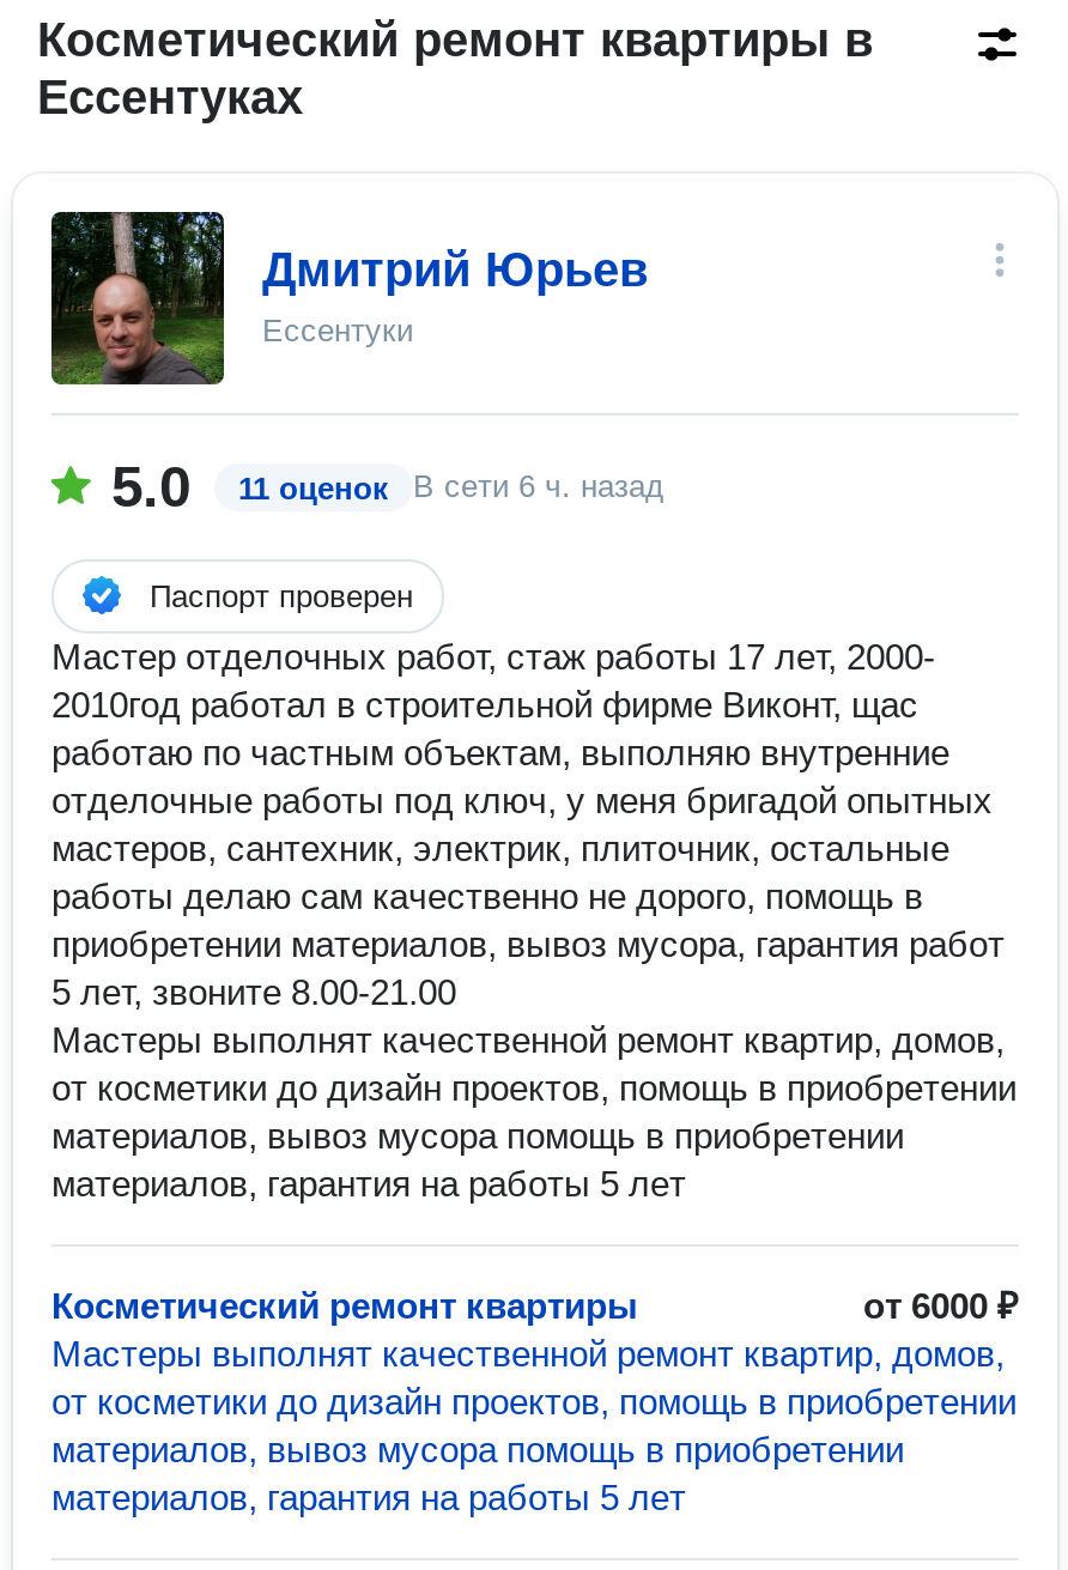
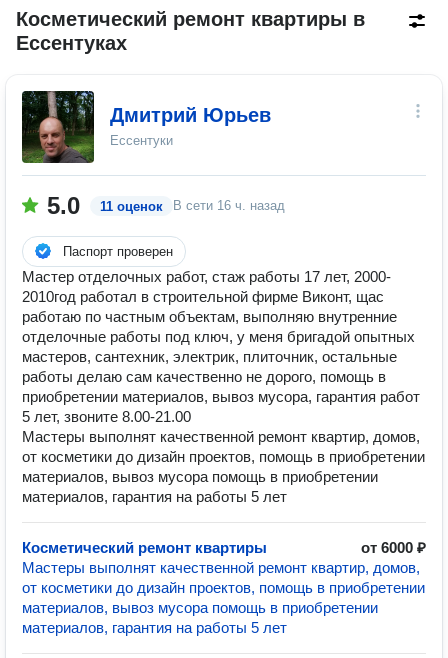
- 5.0 11 оценок В сети 6 ч. назад
+ 5.0 11 оценок В сети 16 ч. назад
